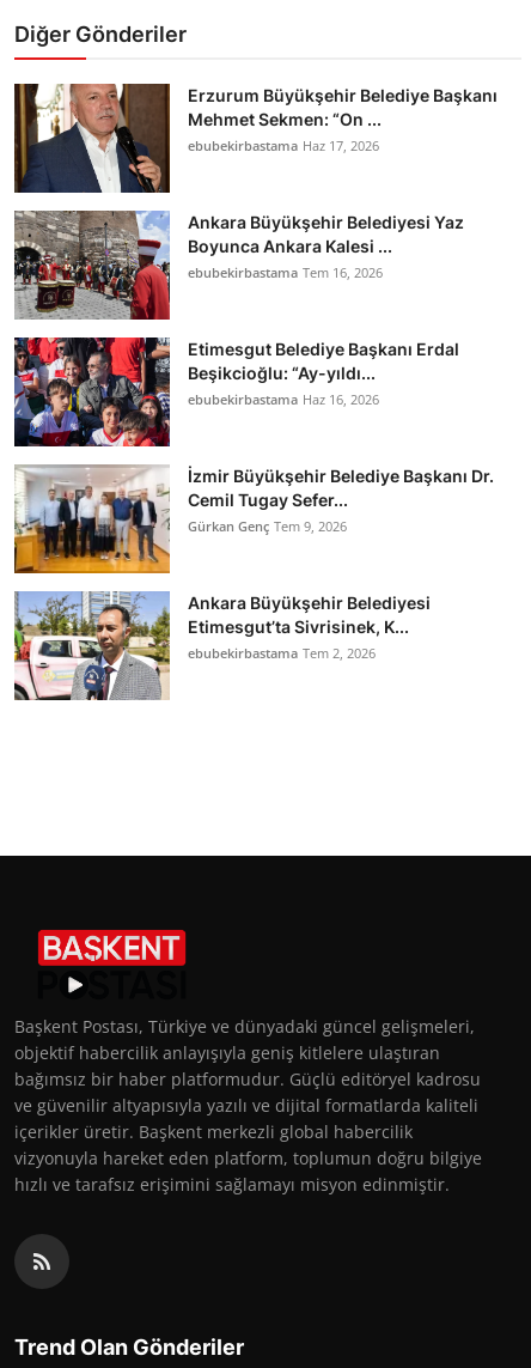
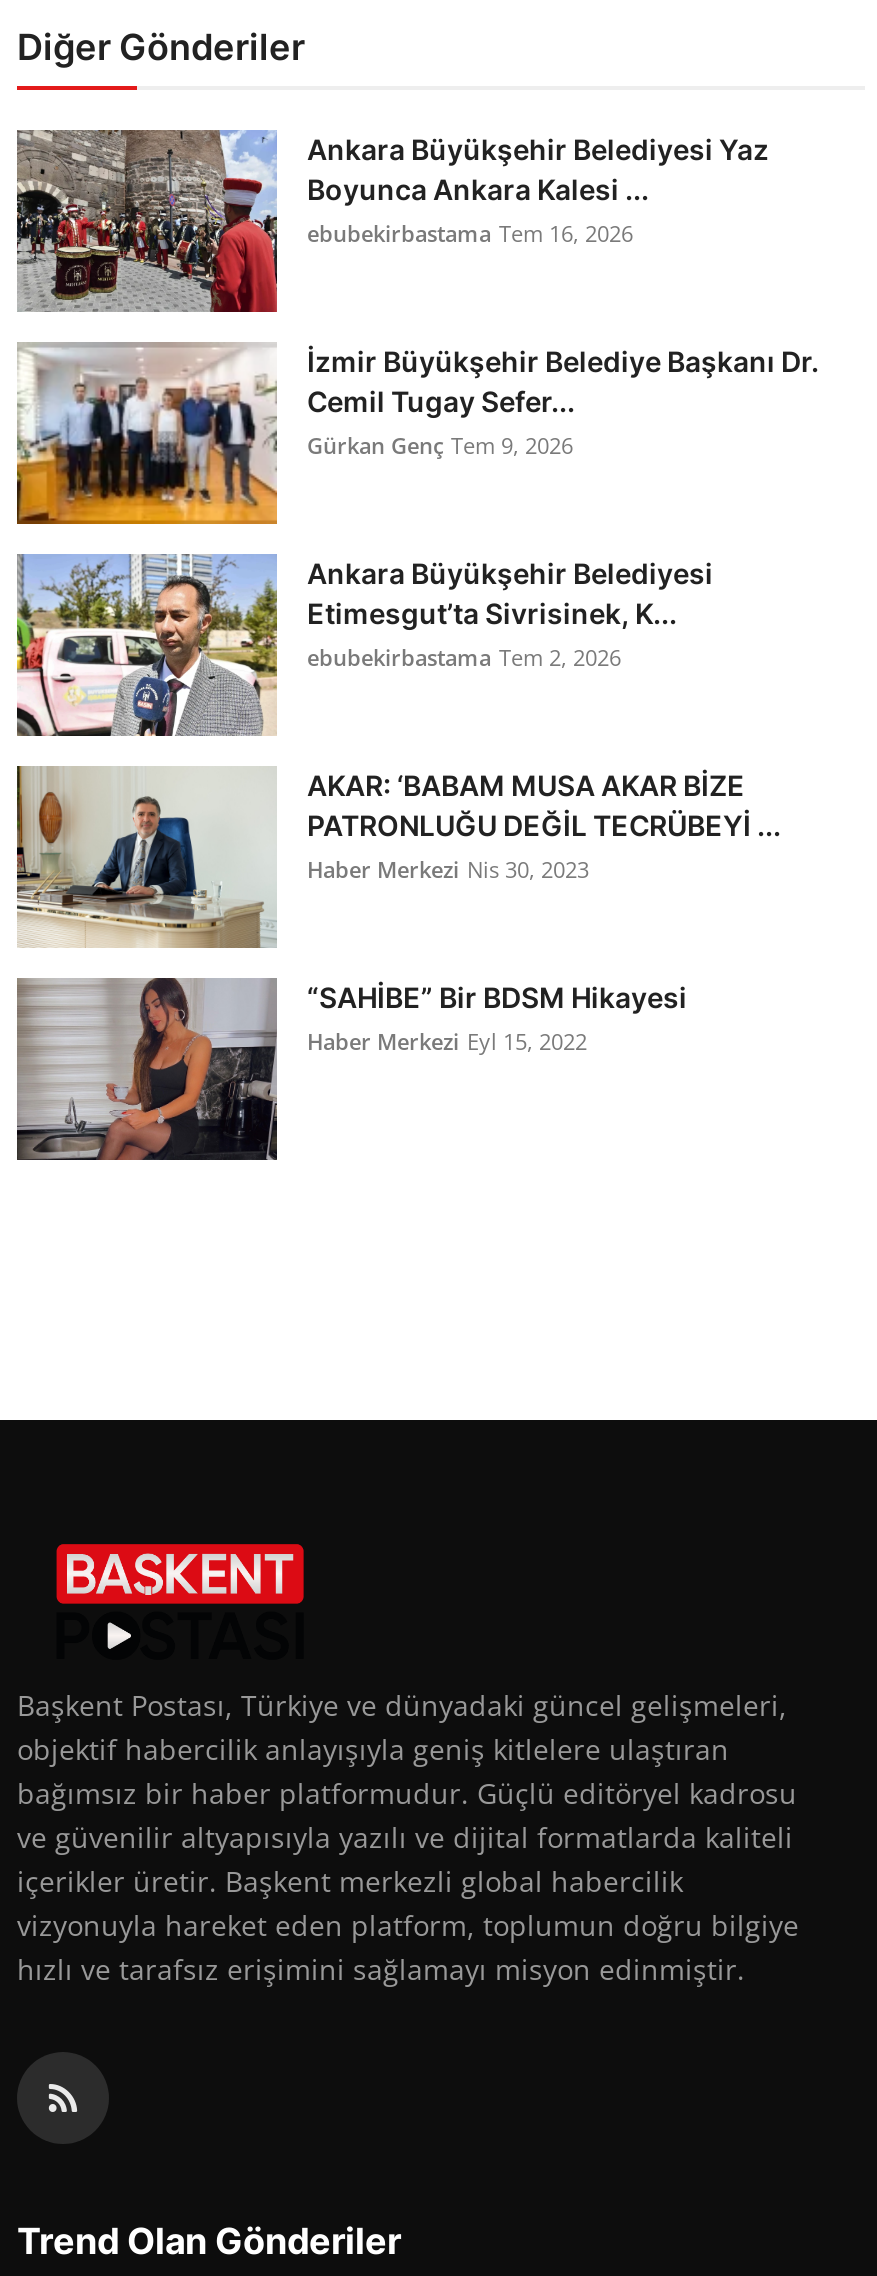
- [image]
- Erzurum Büyükşehir Belediye Başkanı
- Mehmet Sekmen: “On ...
- ebubekirbastama Haz 17, 2026

moved up: [image] | Ankara Büyükşehir Belediyesi Yaz | Boyunca Ankara Kalesi ... | ebubekirbastama Tem 16, 2026

- [image]
- Etimesgut Belediye Başkanı Erdal
- Beşikcioğlu: “Ay-yıldı...
- ebubekirbastama Haz 16, 2026

moved up: [image] | İzmir Büyükşehir Belediye Başkanı Dr. | Cemil Tugay Sefer... | Gürkan Genç Tem 9, 2026 | Ankara Büyükşehir Belediyesi | Etimesgut’ta Sivrisinek, K... | ebubekirbastama Tem 2, 2026

+ [image]
+ AKAR: ‘BABAM MUSA AKAR BİZE
+ PATRONLUĞU DEĞİL TECRÜBEYİ ...
+ Haber Merkezi Nis 30, 2023

+ [image]
+ “SAHİBE” Bir BDSM Hikayesi
+ Haber Merkezi Eyl 15, 2022
